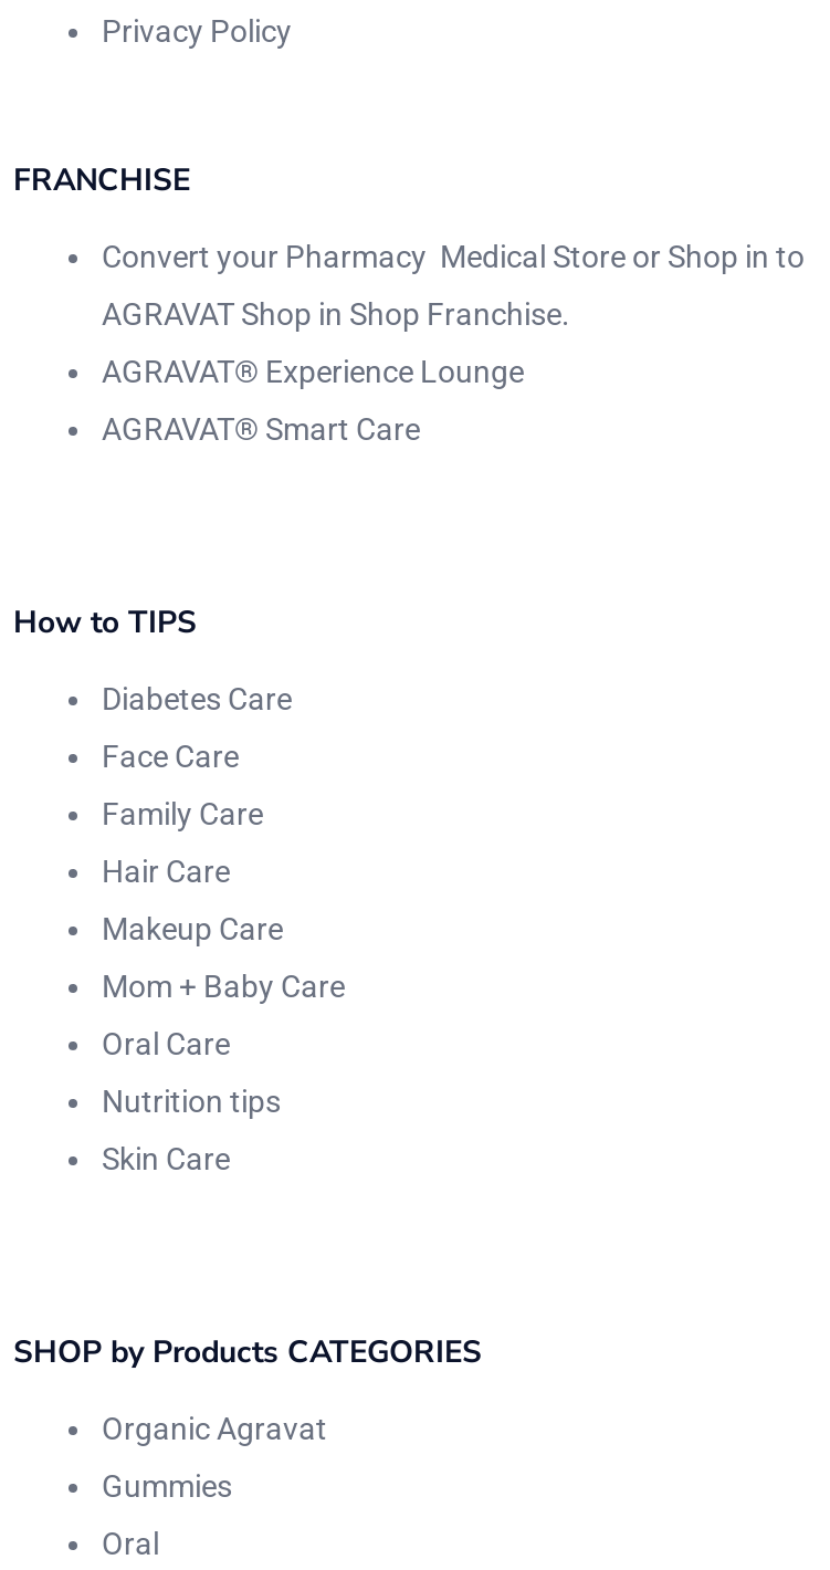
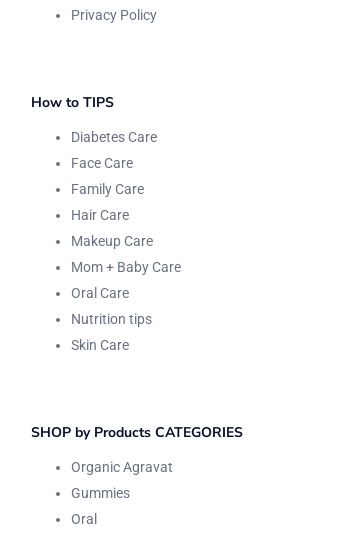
- FRANCHISE
- Convert your Pharmacy Medical Store or Shop in to
- AGRAVAT Shop in Shop Franchise.
- AGRAVAT® Experience Lounge
- AGRAVAT® Smart Care
